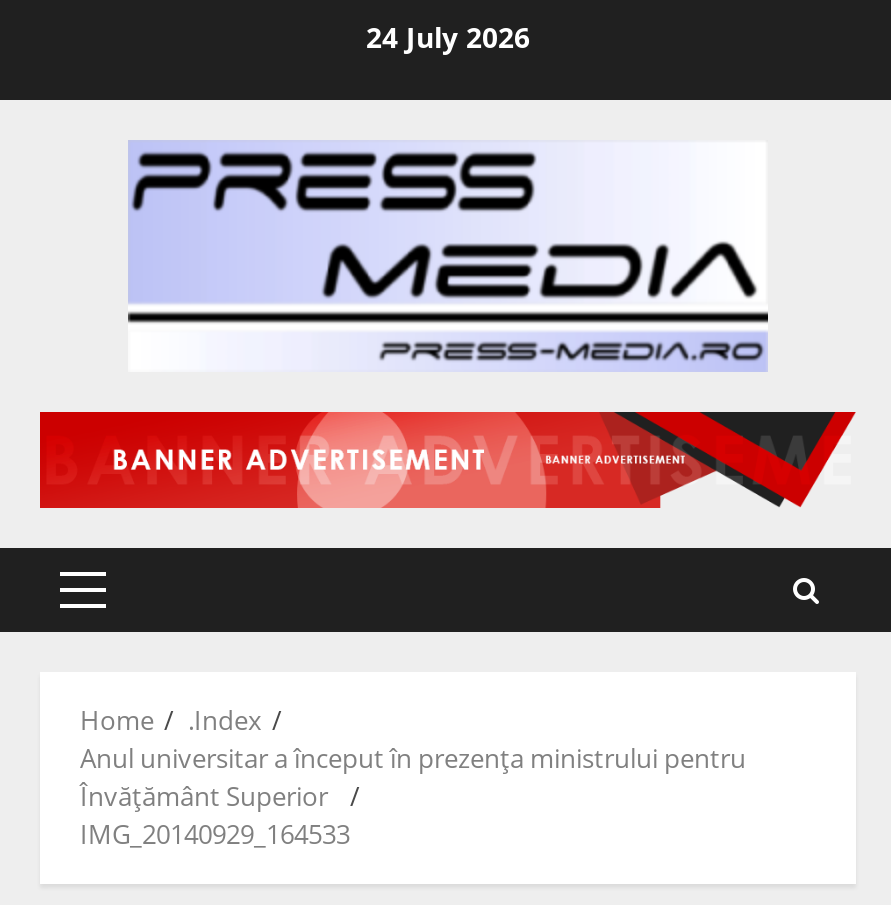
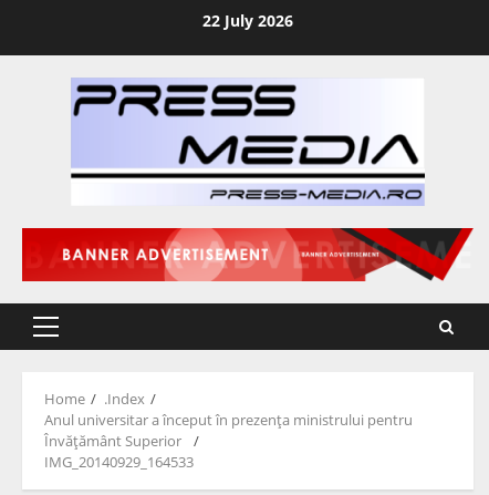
- 24 July 2026
+ 22 July 2026
